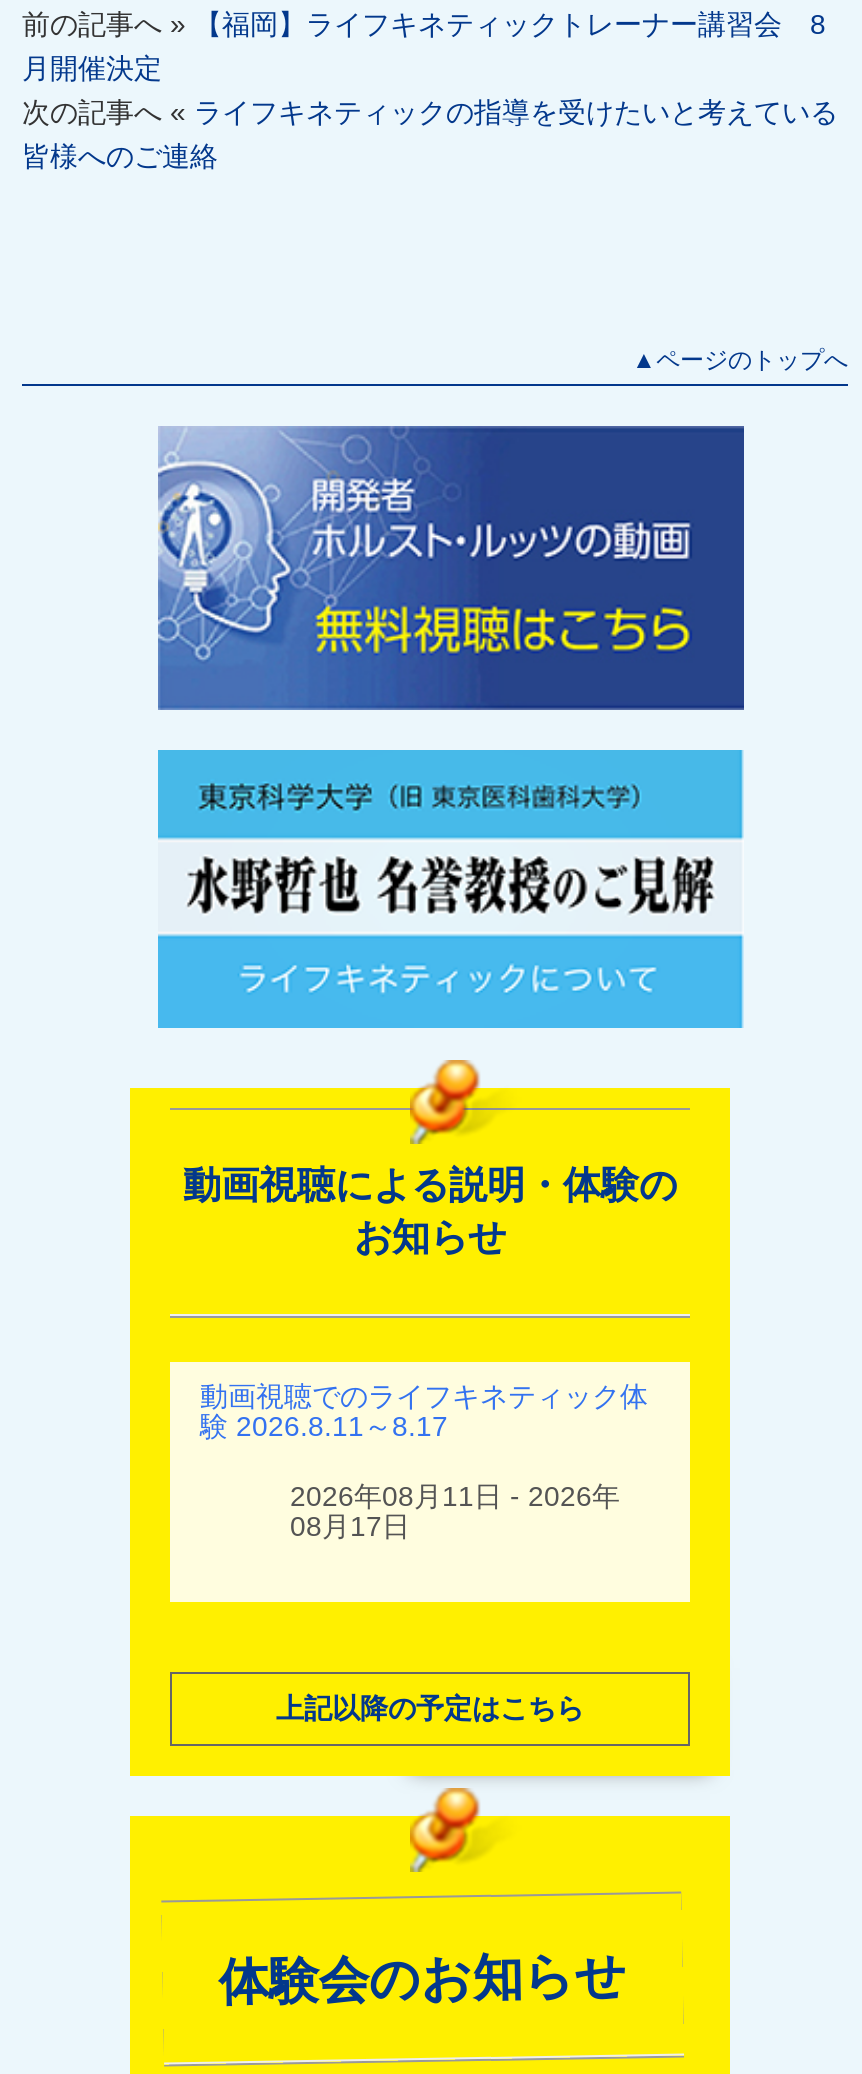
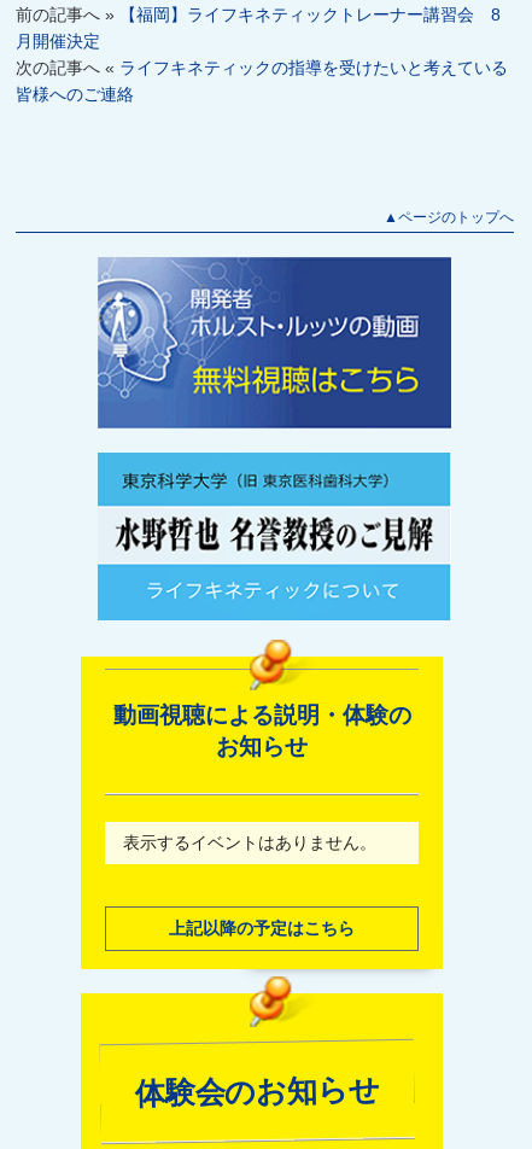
- 動画視聴でのライフキネティック体
- 験 2026.8.11～8.17
- 2026年08月11日 - 2026年
- 08月17日
+ 表示するイベントはありません。
